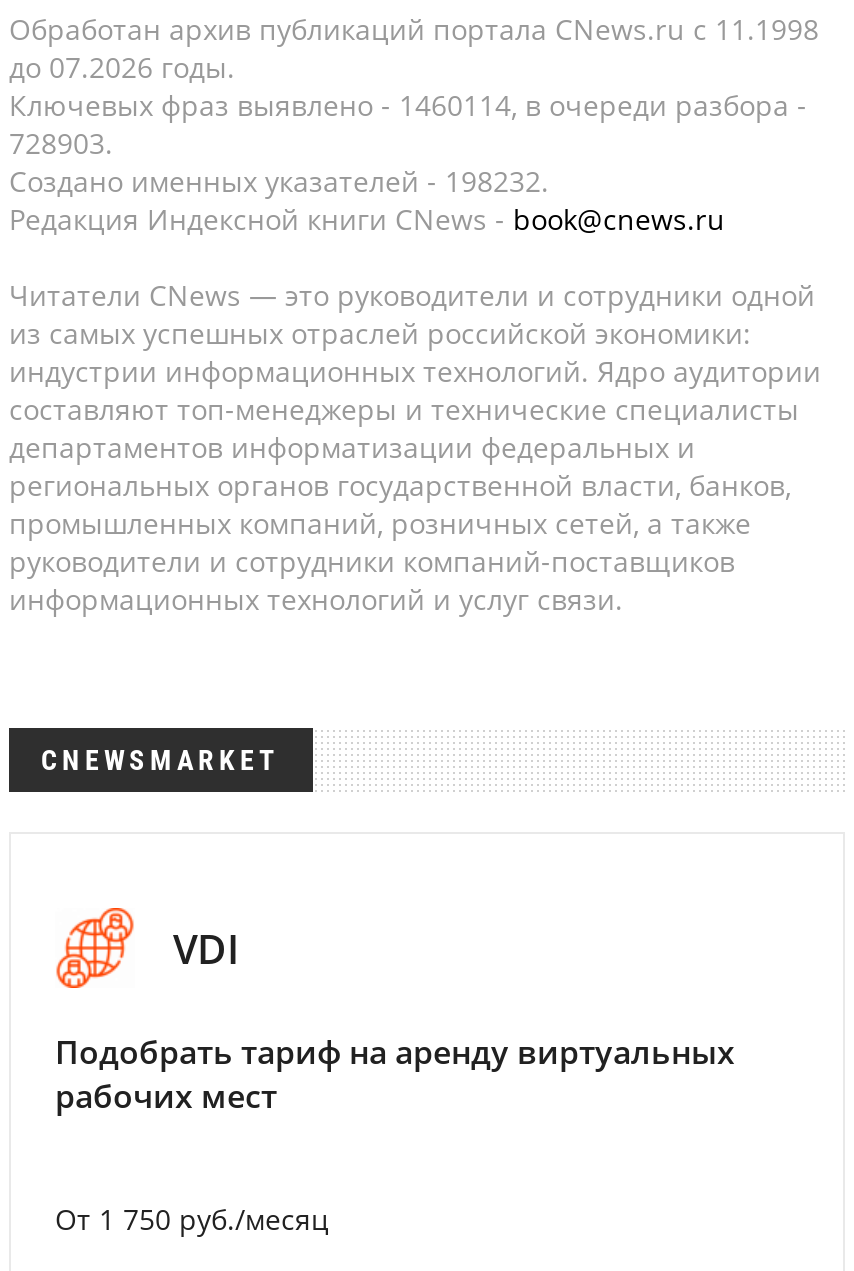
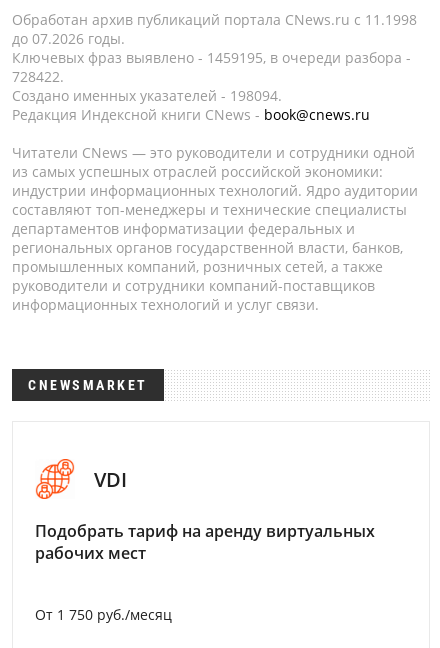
- Ключевых фраз выявлено - 1460114, в очереди разбора -
+ Ключевых фраз выявлено - 1459195, в очереди разбора -

- 728903.
+ 728422.

- Создано именных указателей - 198232.
+ Создано именных указателей - 198094.
